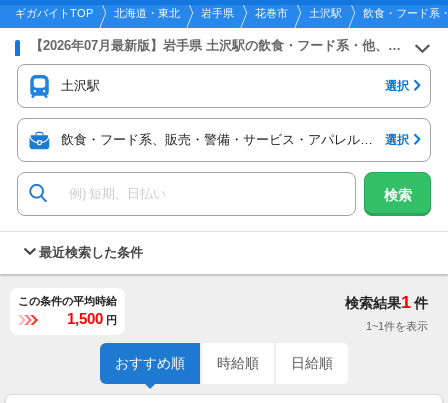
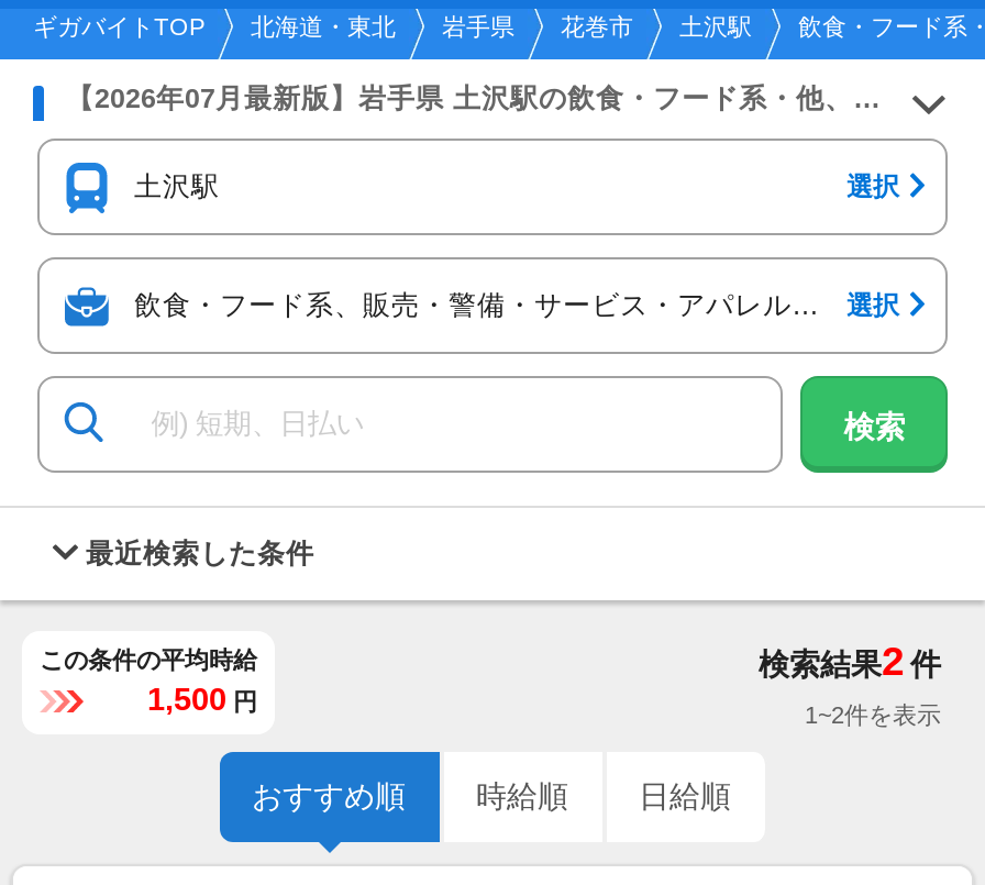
- 検索結果1 件
+ 検索結果2 件

- 1~1件を表示
+ 1~2件を表示
